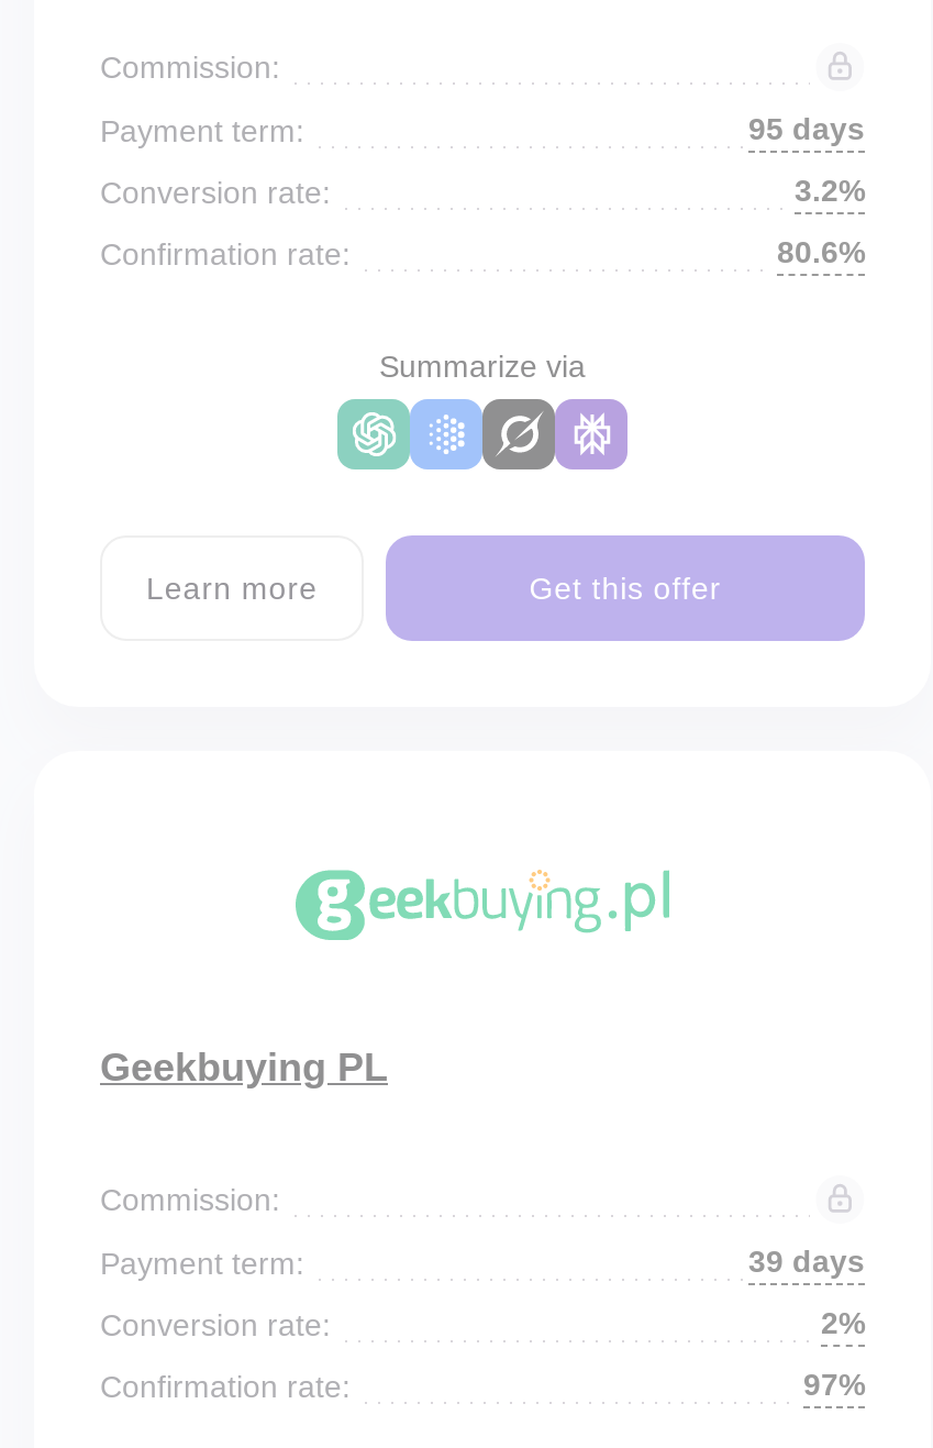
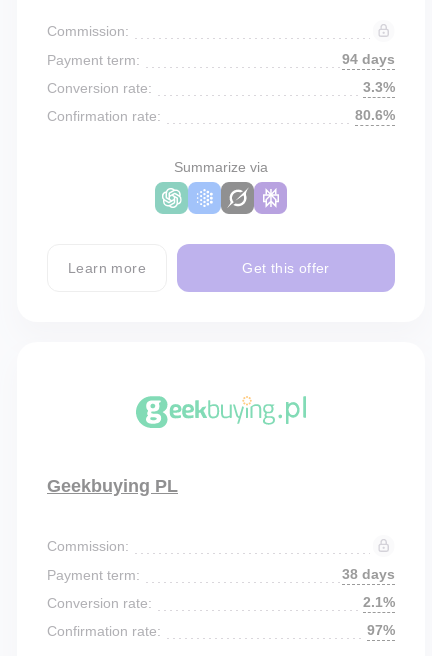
- 95 days
+ 94 days

- 3.2%
+ 3.3%

- 39 days
+ 38 days

- 2%
+ 2.1%
